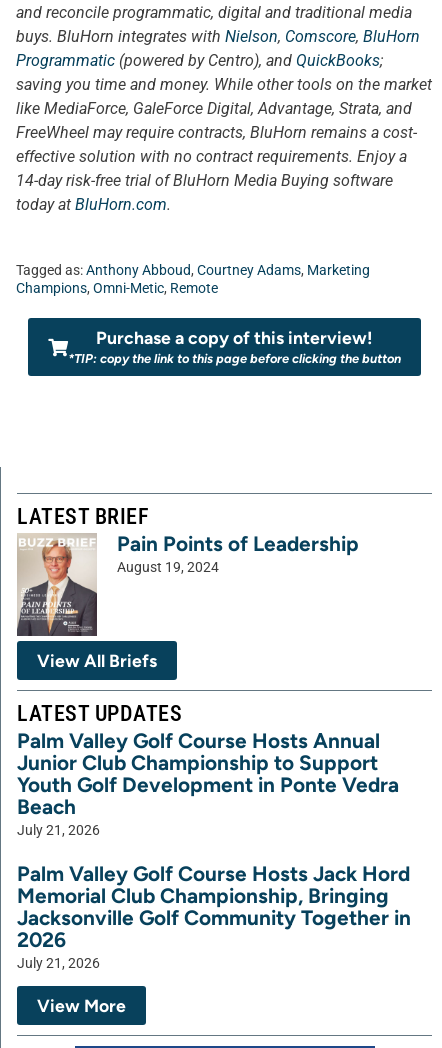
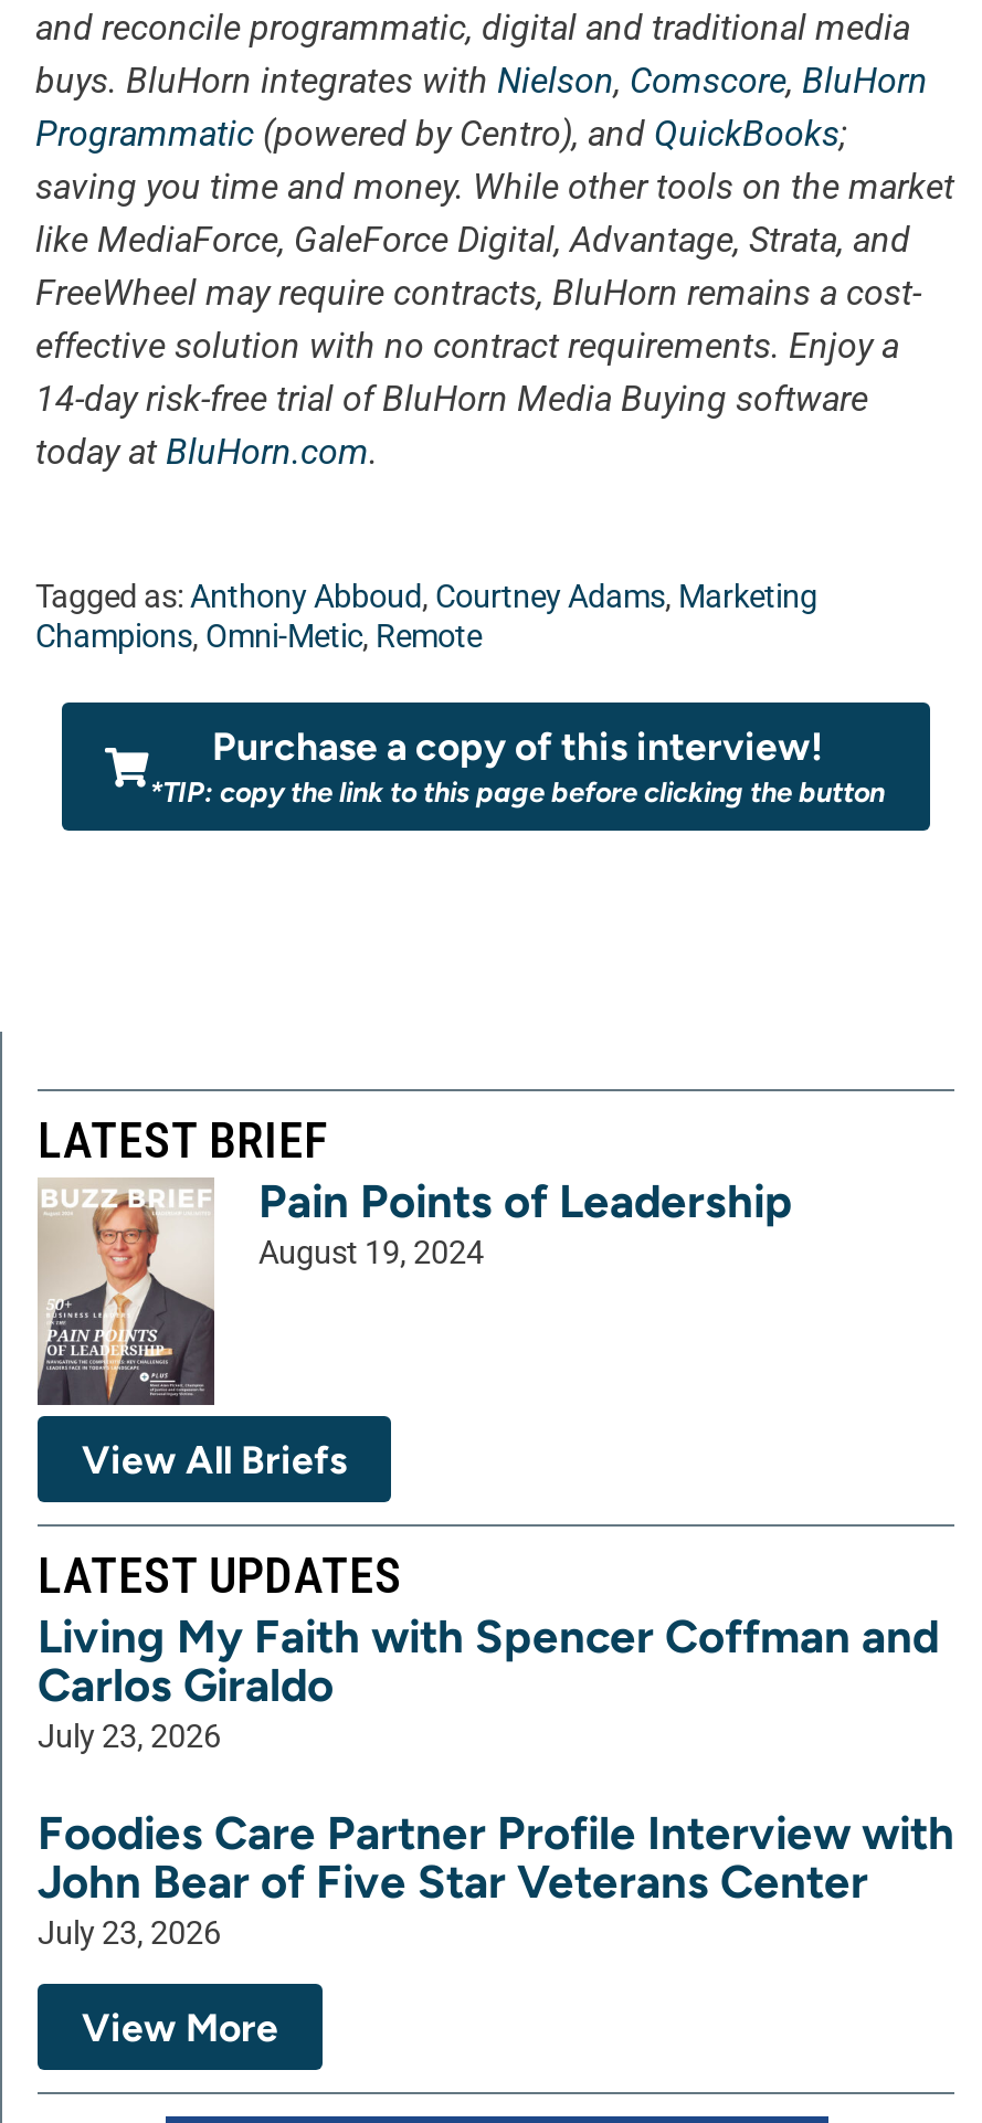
- Palm Valley Golf Course Hosts Annual
- Junior Club Championship to Support
- Youth Golf Development in Ponte Vedra
- Beach
- July 21, 2026
+ Living My Faith with Spencer Coffman and
+ Carlos Giraldo
+ July 23, 2026

- Palm Valley Golf Course Hosts Jack Hord
- Memorial Club Championship, Bringing
- Jacksonville Golf Community Together in
- 2026
- July 21, 2026
+ Foodies Care Partner Profile Interview with
+ John Bear of Five Star Veterans Center
+ July 23, 2026
